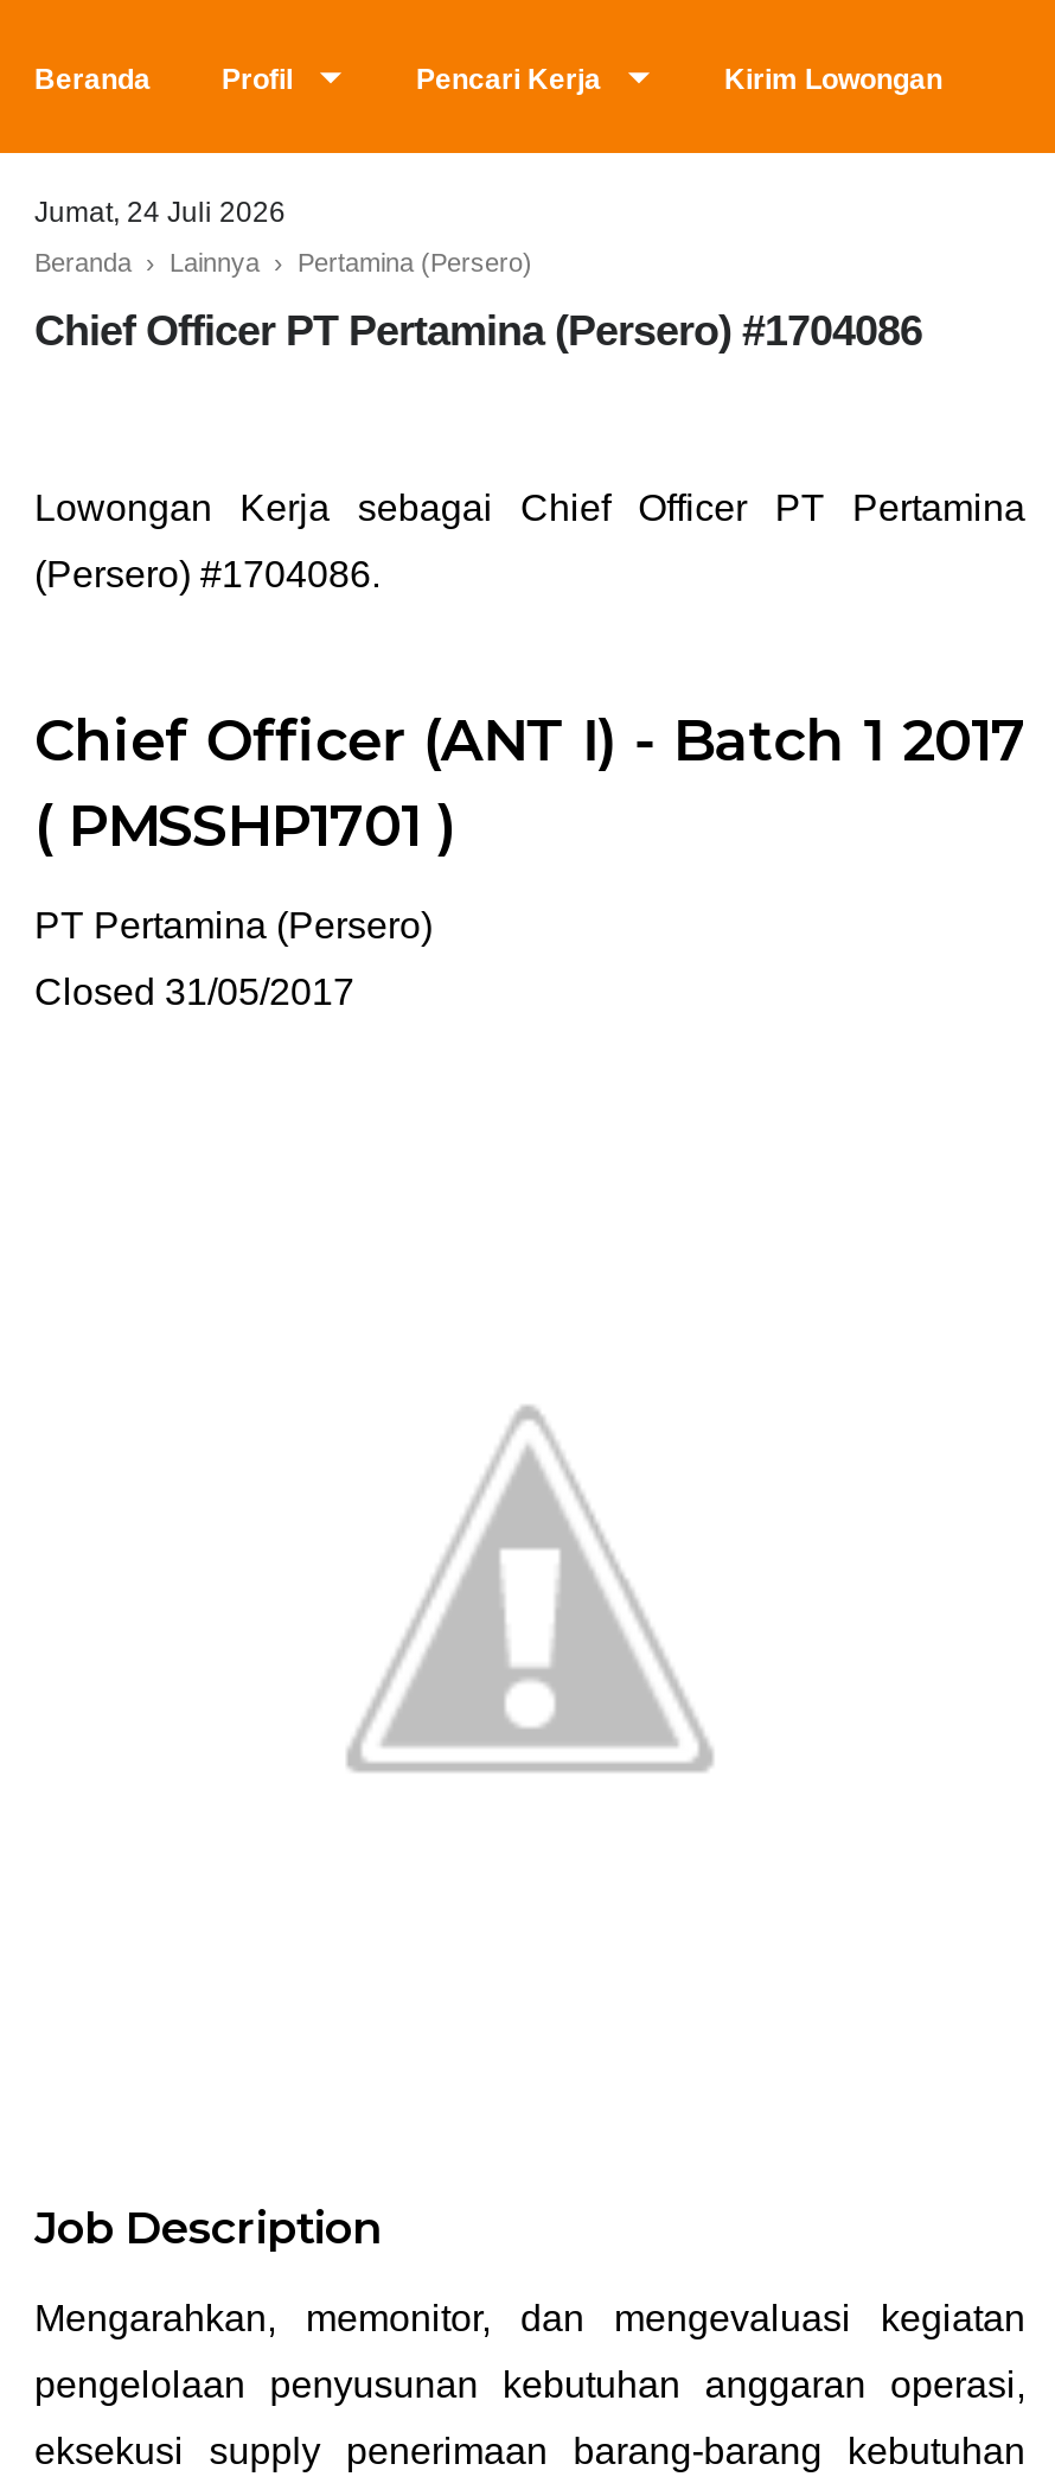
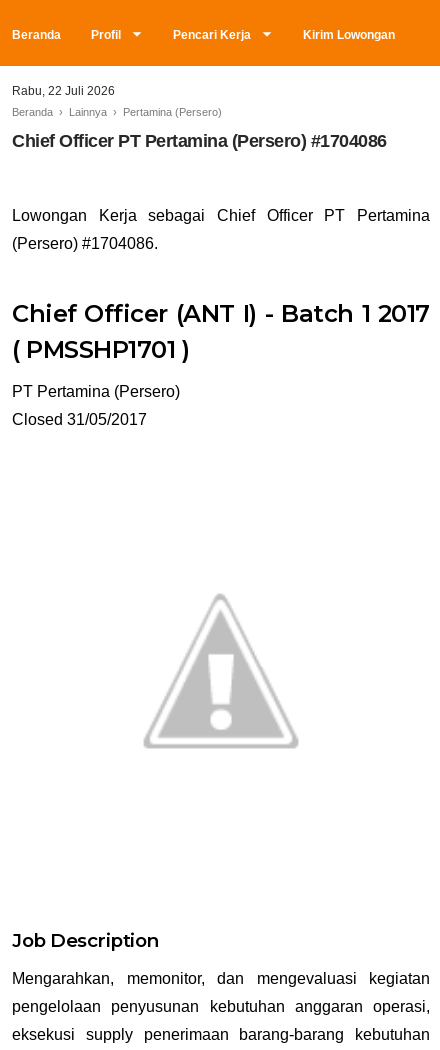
- Jumat, 24 Juli 2026
+ Rabu, 22 Juli 2026
